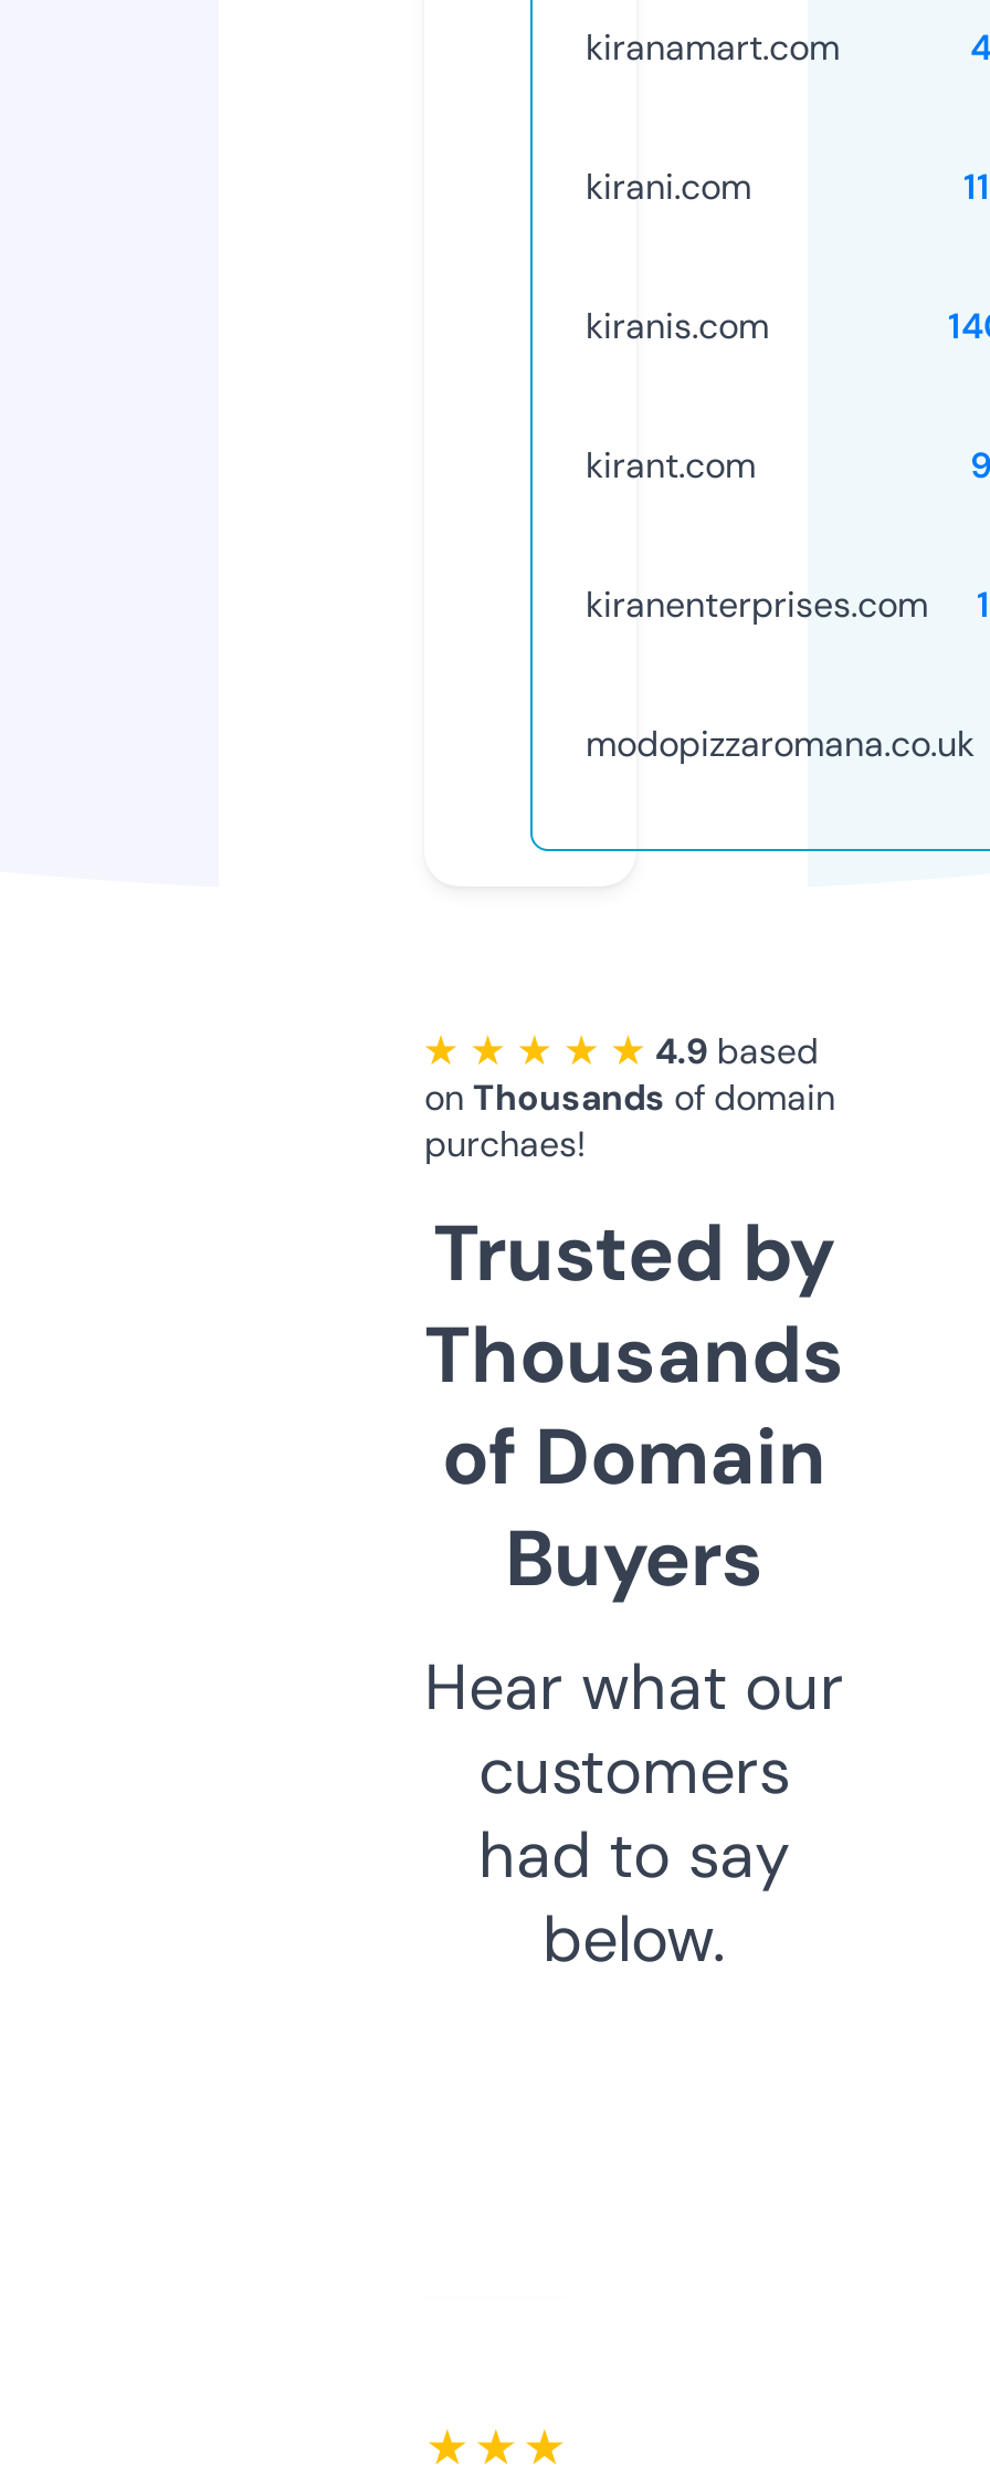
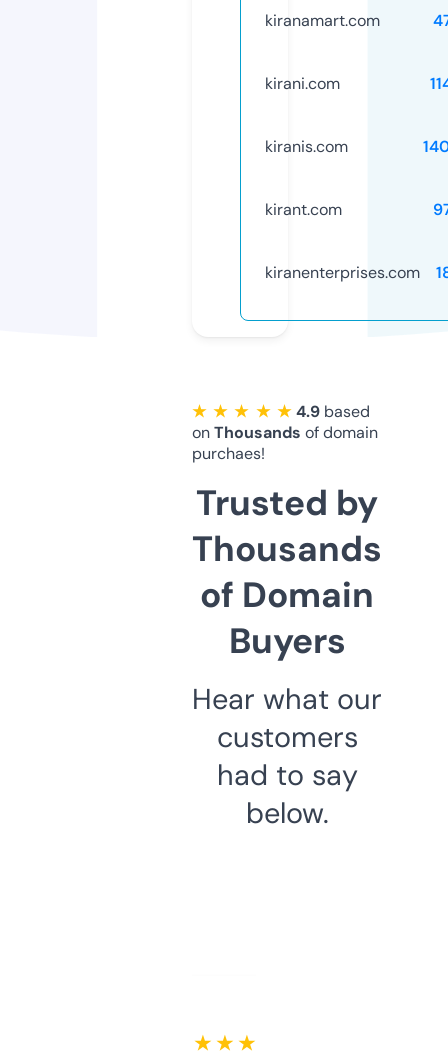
- modopizzaromana.co.uk
